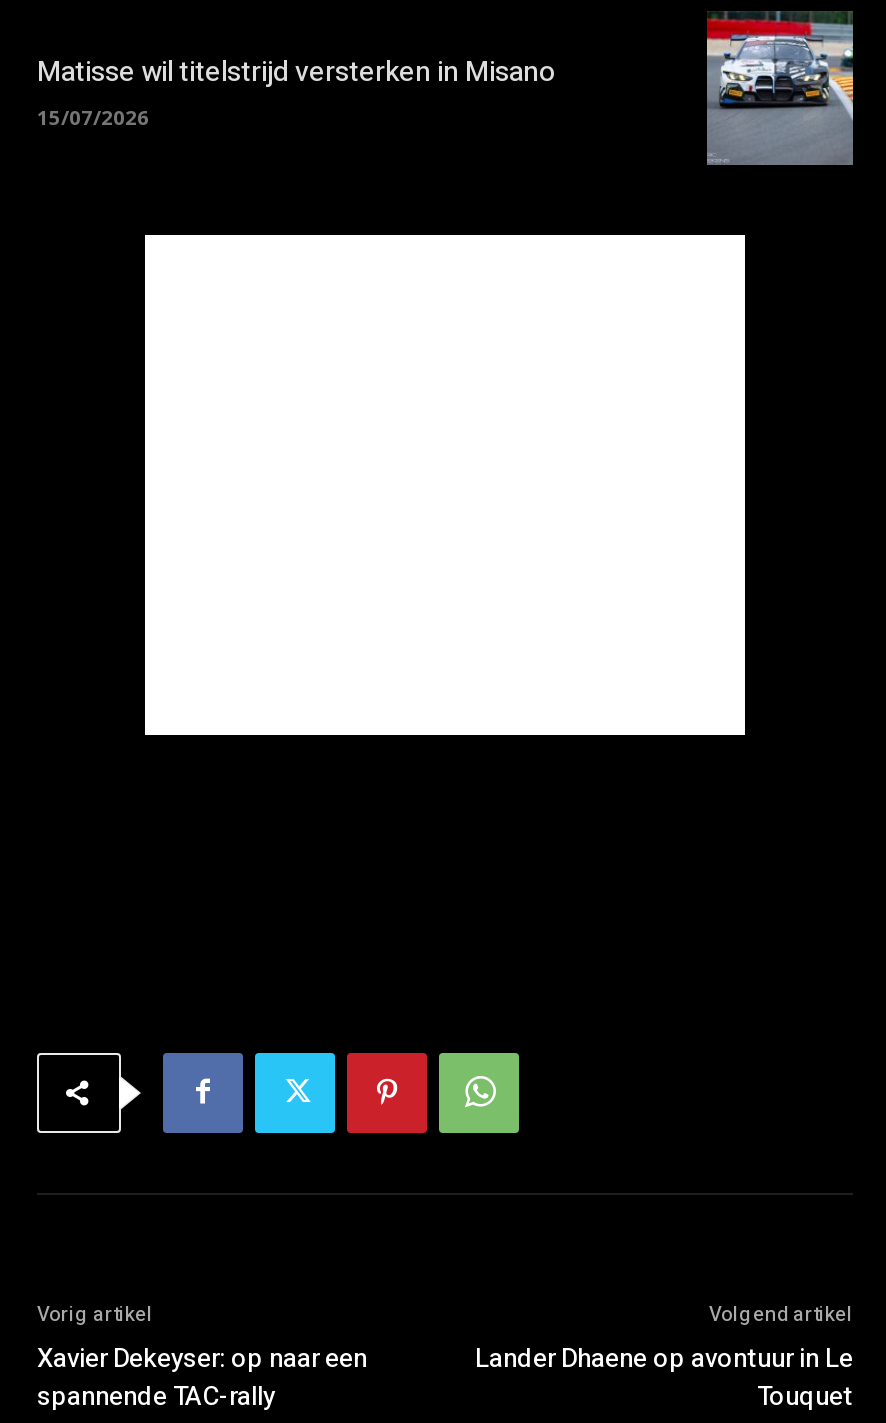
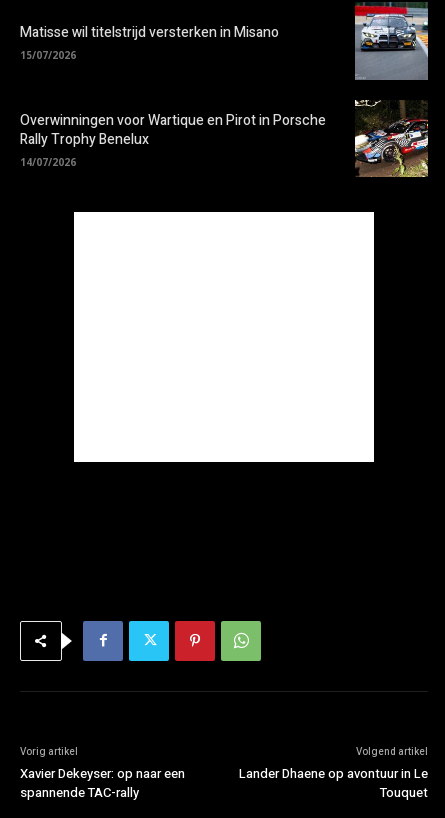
+ [image]
+ Overwinningen voor Wartique en Pirot in Porsche
+ Rally Trophy Benelux
+ 14/07/2026
